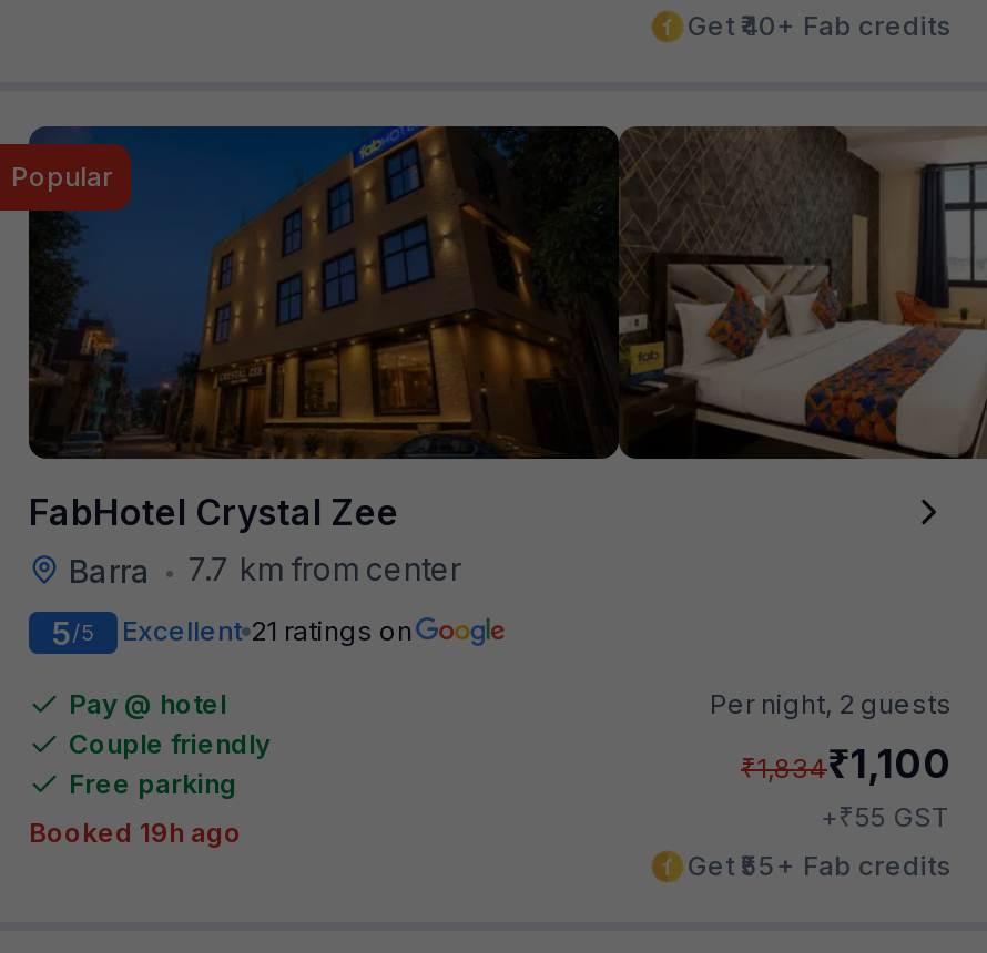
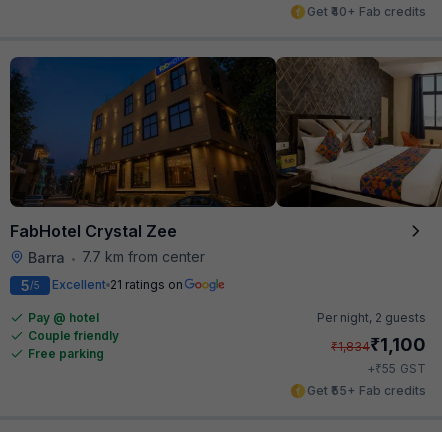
- Popular

- Booked 19h ago
